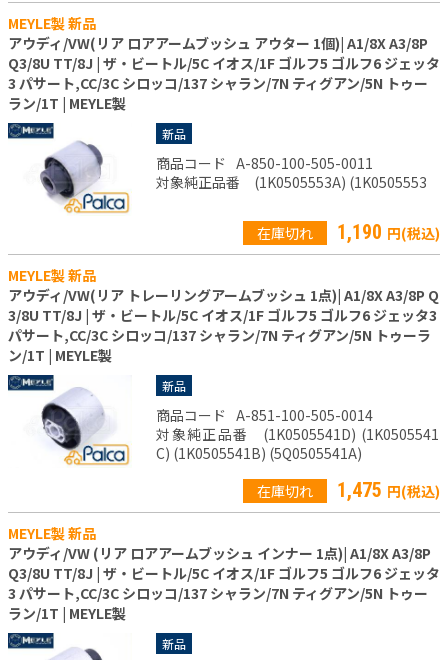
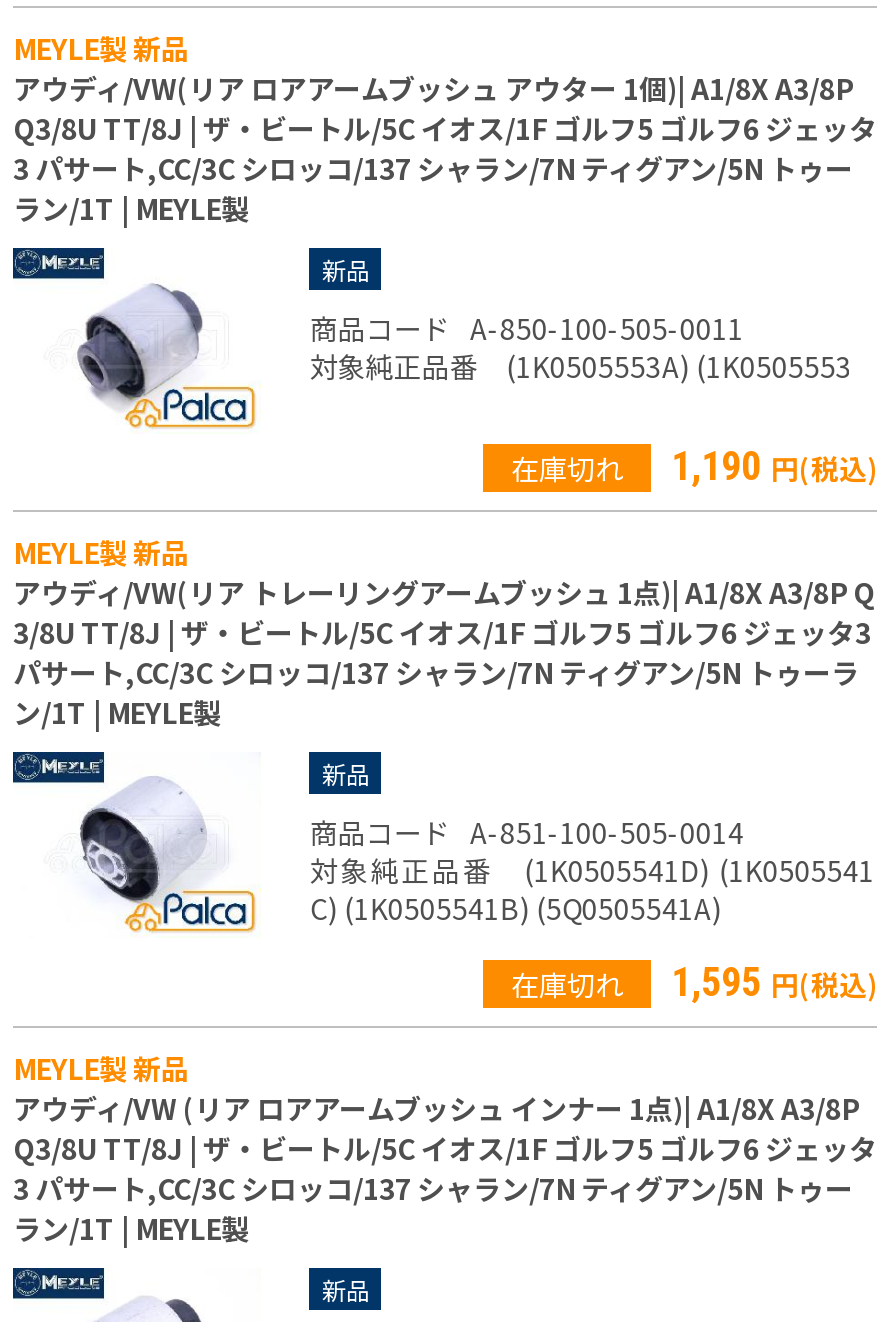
- 在庫切れ 1,475 円(税込)
+ 在庫切れ 1,595 円(税込)
